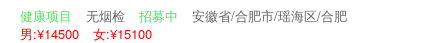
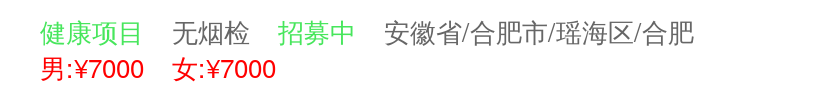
- 男:¥14500
+ 男:¥7000

- 女:¥15100
+ 女:¥7000
